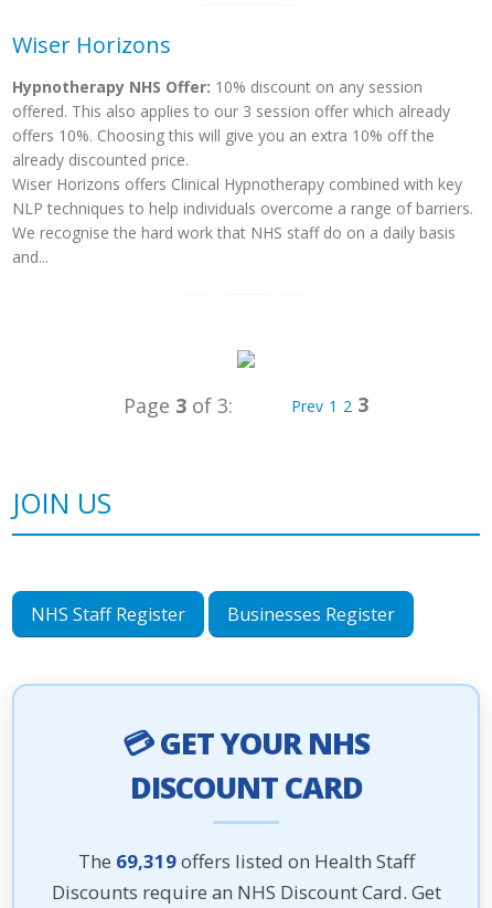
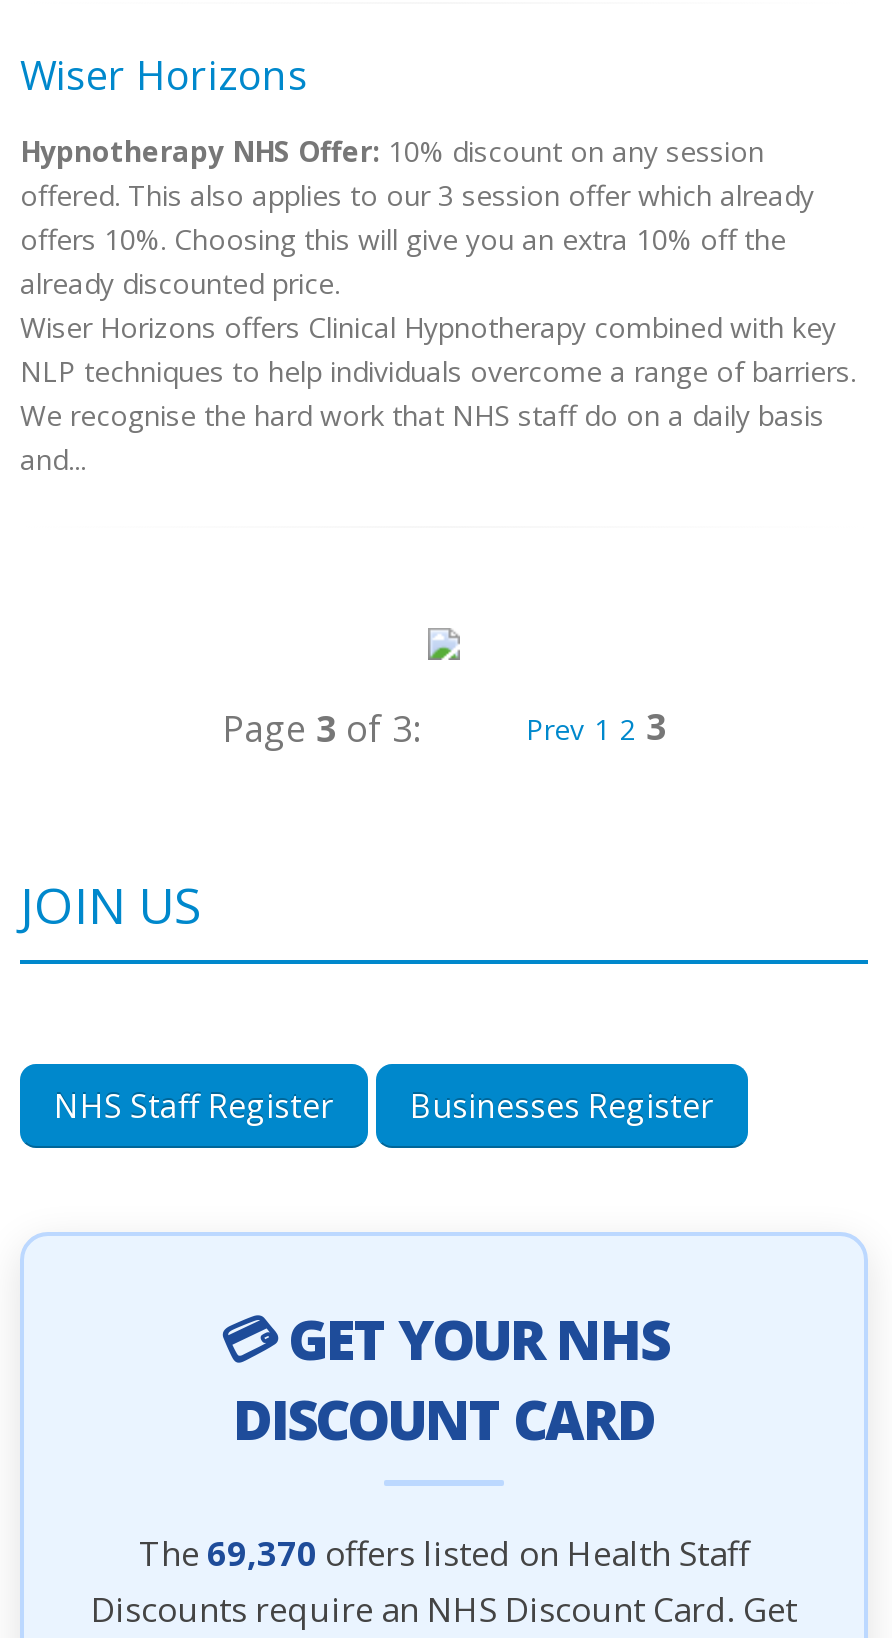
- The 69,319 offers listed on Health Staff
+ The 69,370 offers listed on Health Staff
